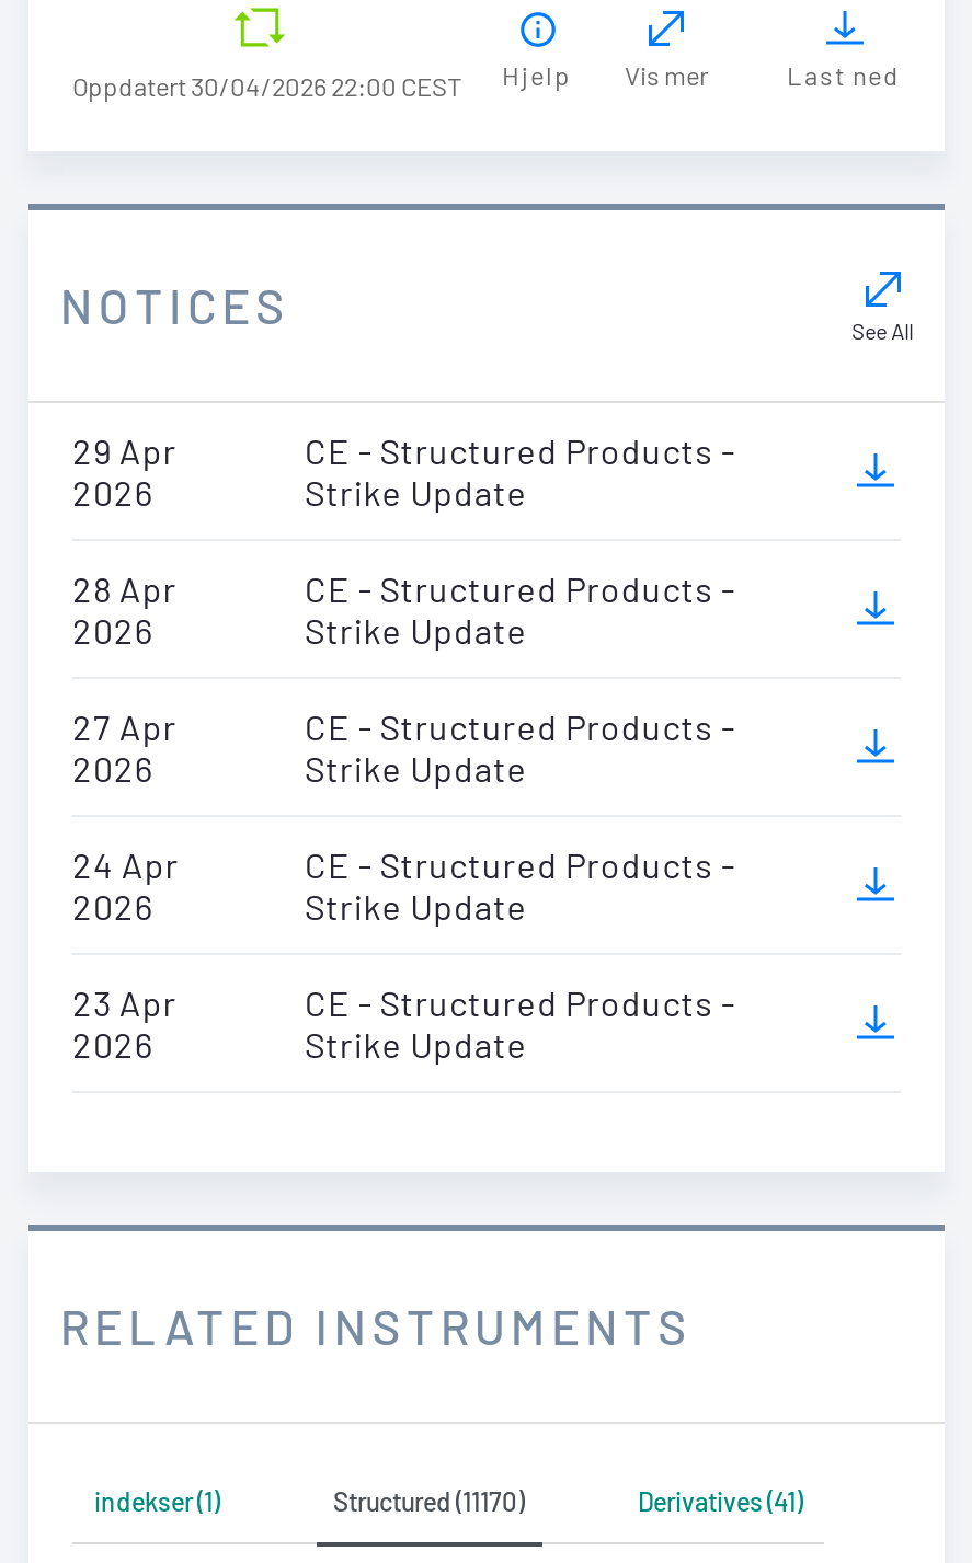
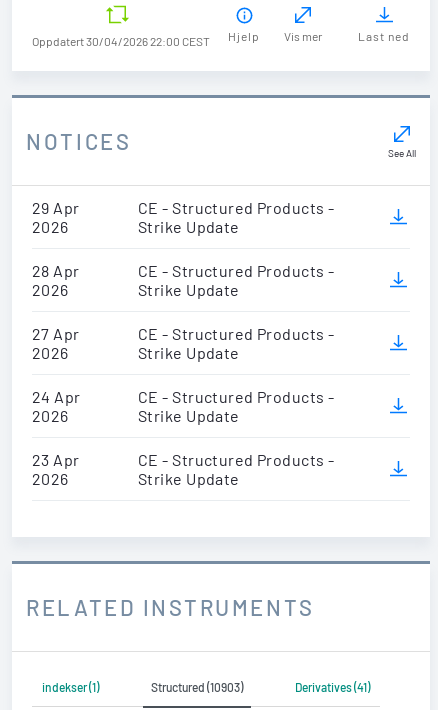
- Structured (11170)
+ Structured (10903)
